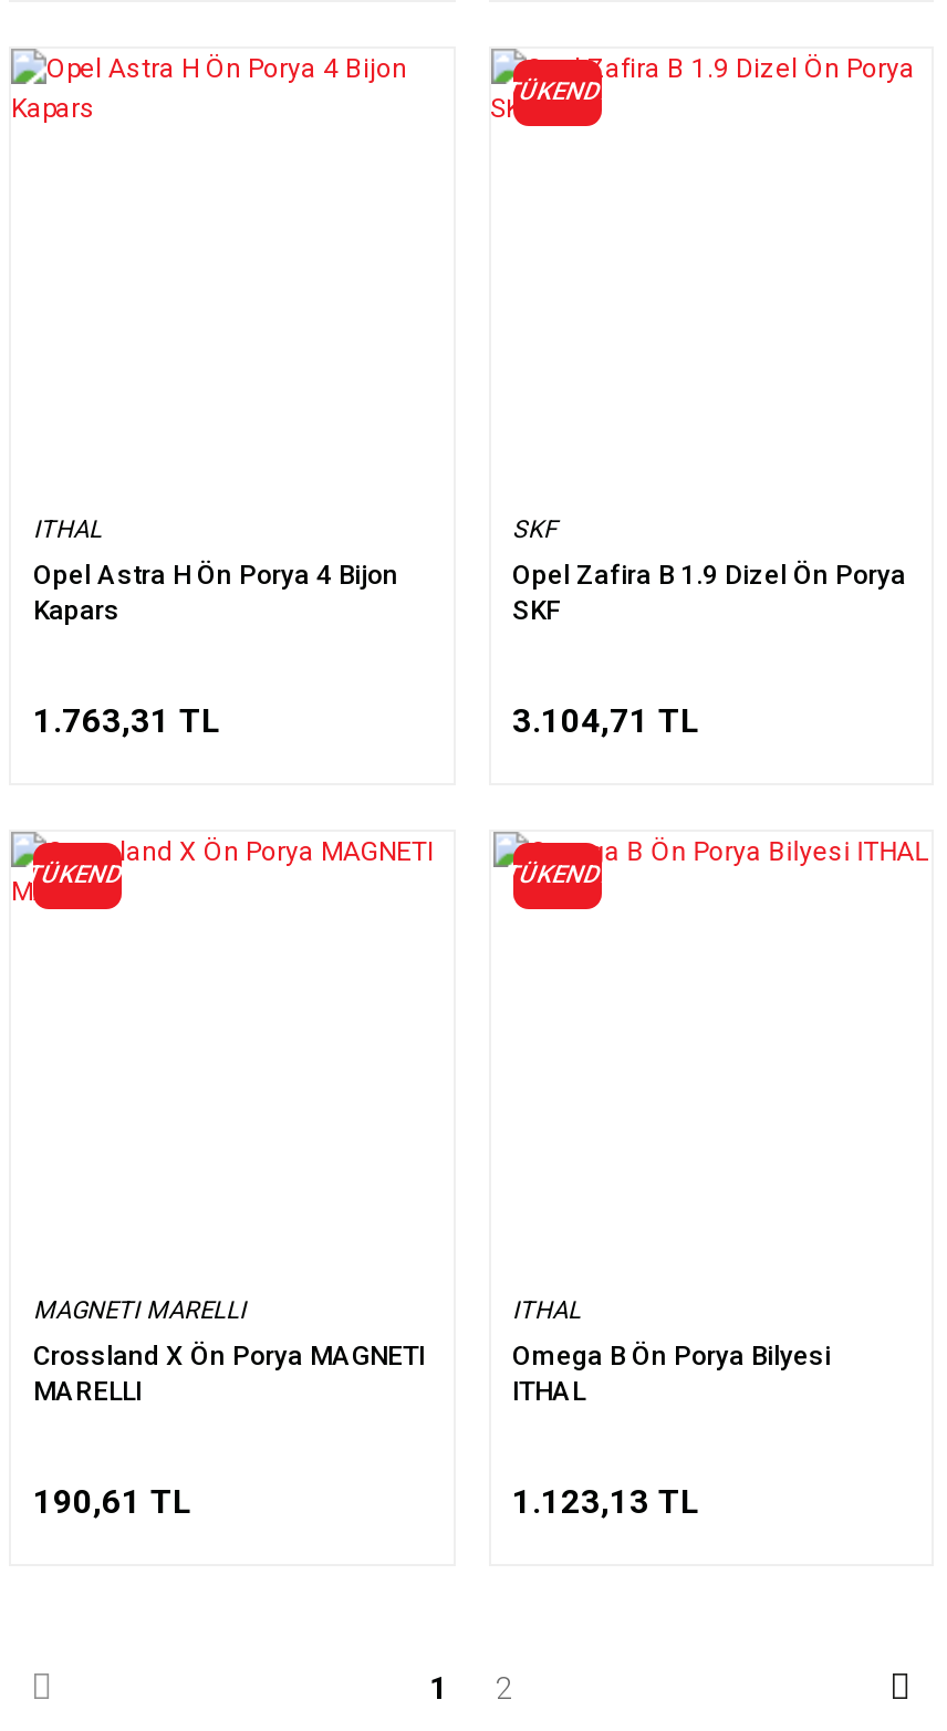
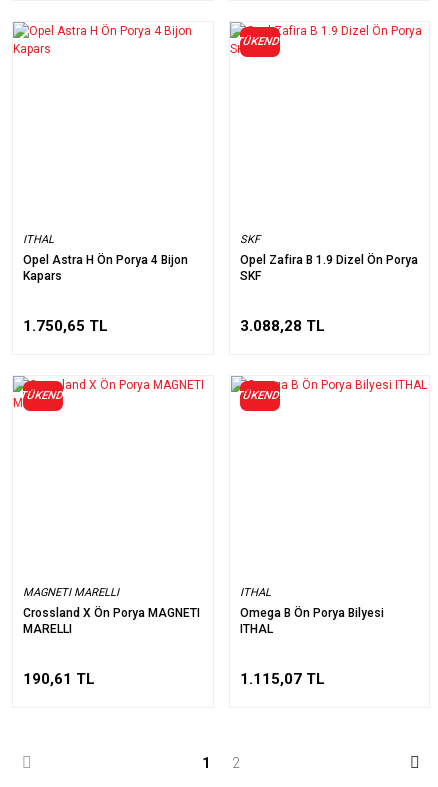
- 1.763,31 TL
+ 1.750,65 TL

- 3.104,71 TL
+ 3.088,28 TL

- 1.123,13 TL
+ 1.115,07 TL
